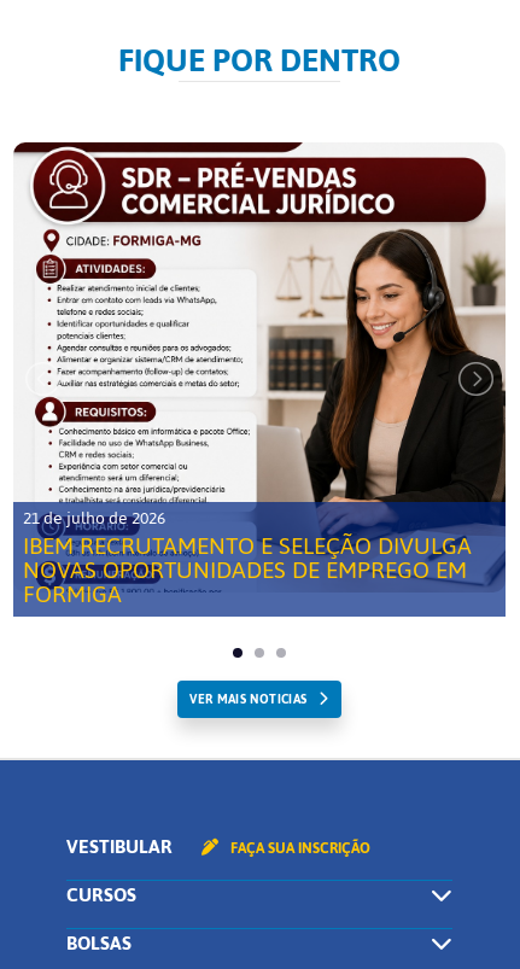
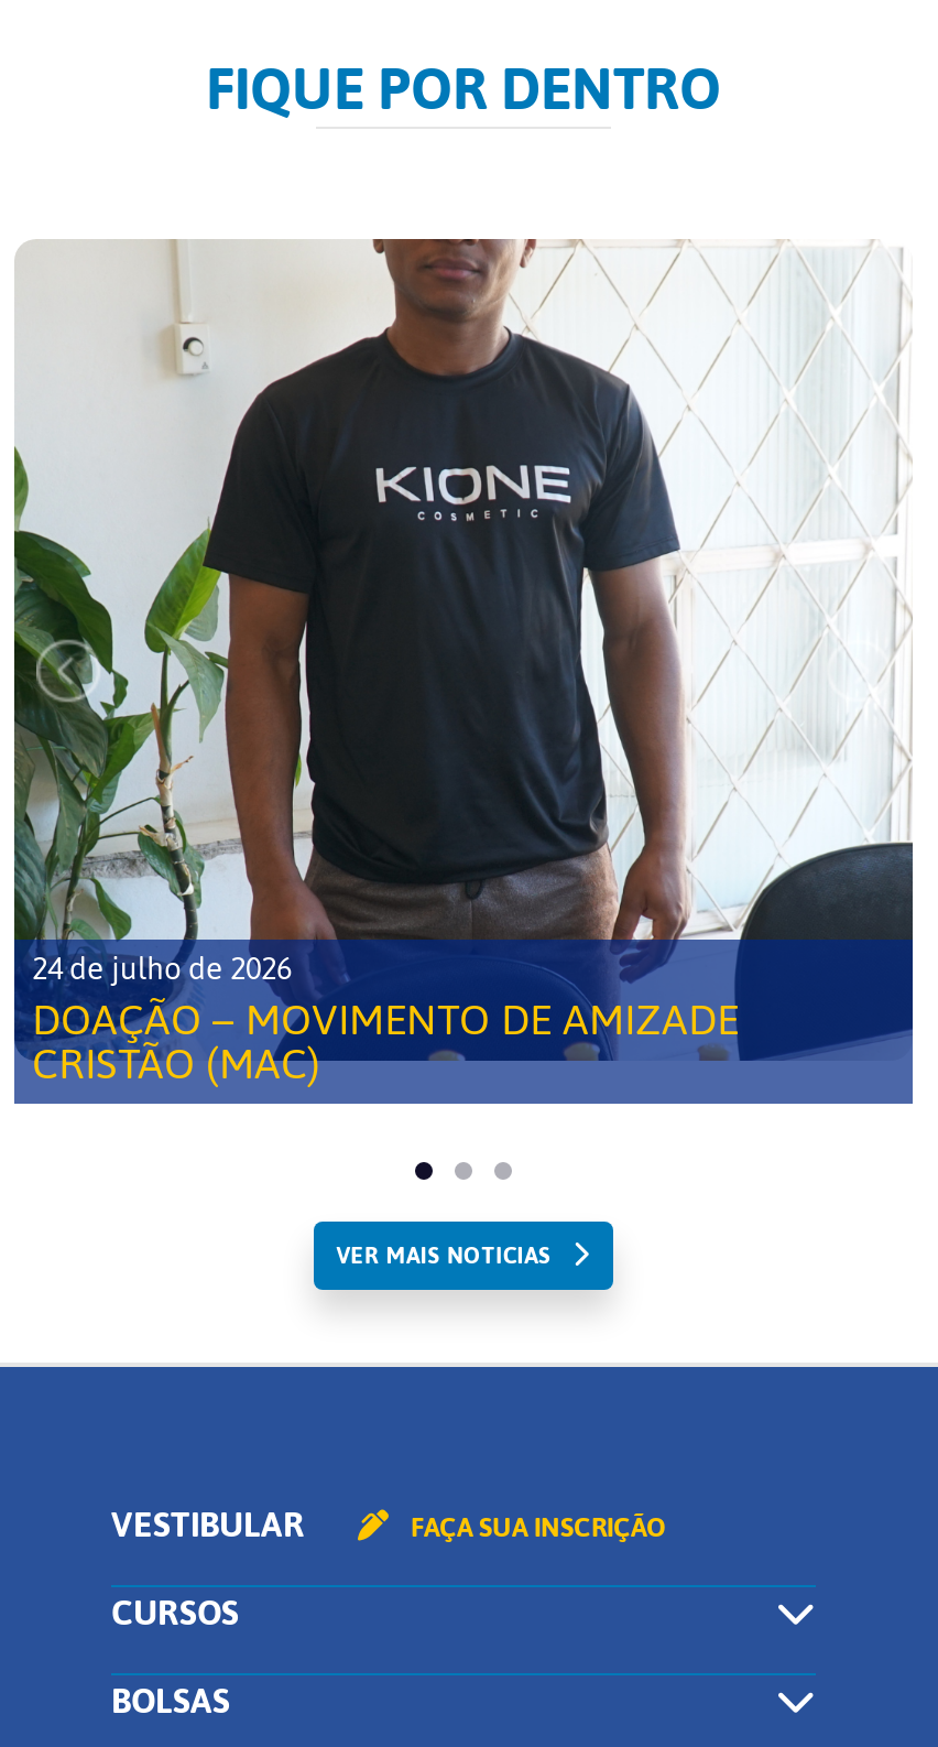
- [image]
- 21 de julho de 2026
- IBEM RECRUTAMENTO E SELEÇÃO DIVULGA
- NOVAS OPORTUNIDADES DE EMPREGO EM
- FORMIGA
+ [image]
+ 24 de julho de 2026
+ DOAÇÃO – MOVIMENTO DE AMIZADE
+ CRISTÃO (MAC)
